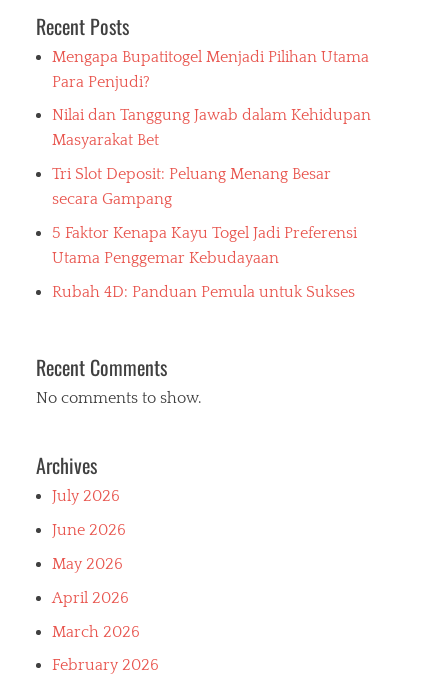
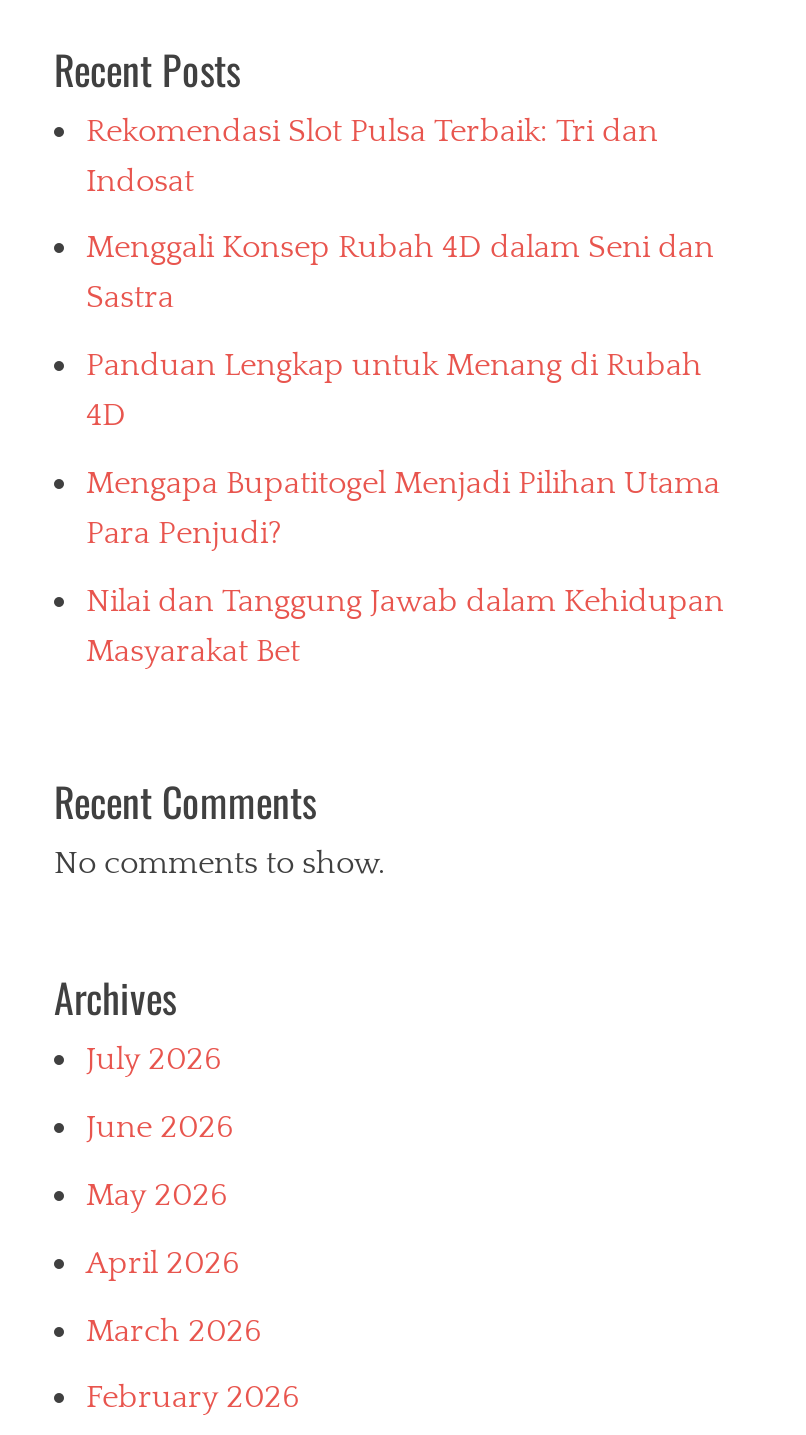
+ Rekomendasi Slot Pulsa Terbaik: Tri dan
+ Indosat
+ Menggali Konsep Rubah 4D dalam Seni dan
+ Sastra
+ Panduan Lengkap untuk Menang di Rubah
+ 4D

moved down: Mengapa Bupatitogel Menjadi Pilihan Utama | Para Penjudi? | Nilai dan Tanggung Jawab dalam Kehidupan | Masyarakat Bet

- Tri Slot Deposit: Peluang Menang Besar
- secara Gampang
- 5 Faktor Kenapa Kayu Togel Jadi Preferensi
- Utama Penggemar Kebudayaan
- Rubah 4D: Panduan Pemula untuk Sukses
